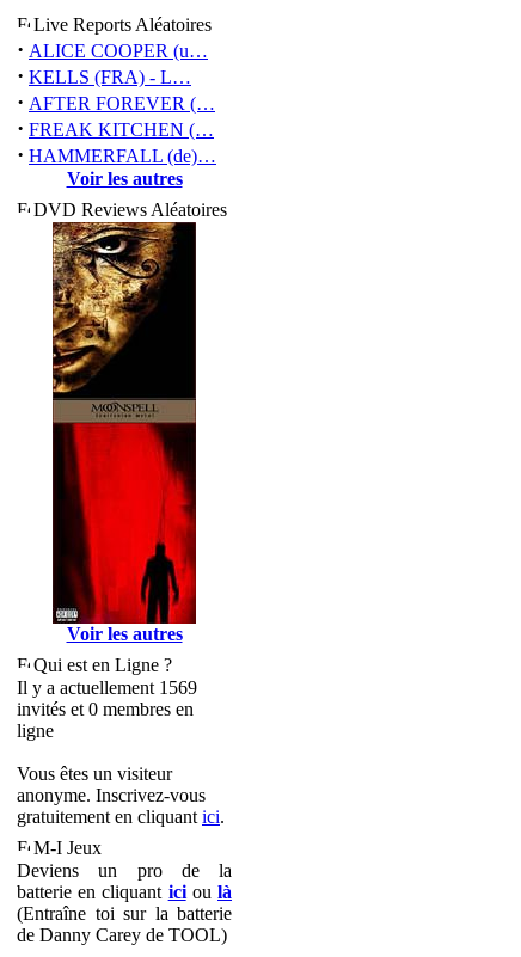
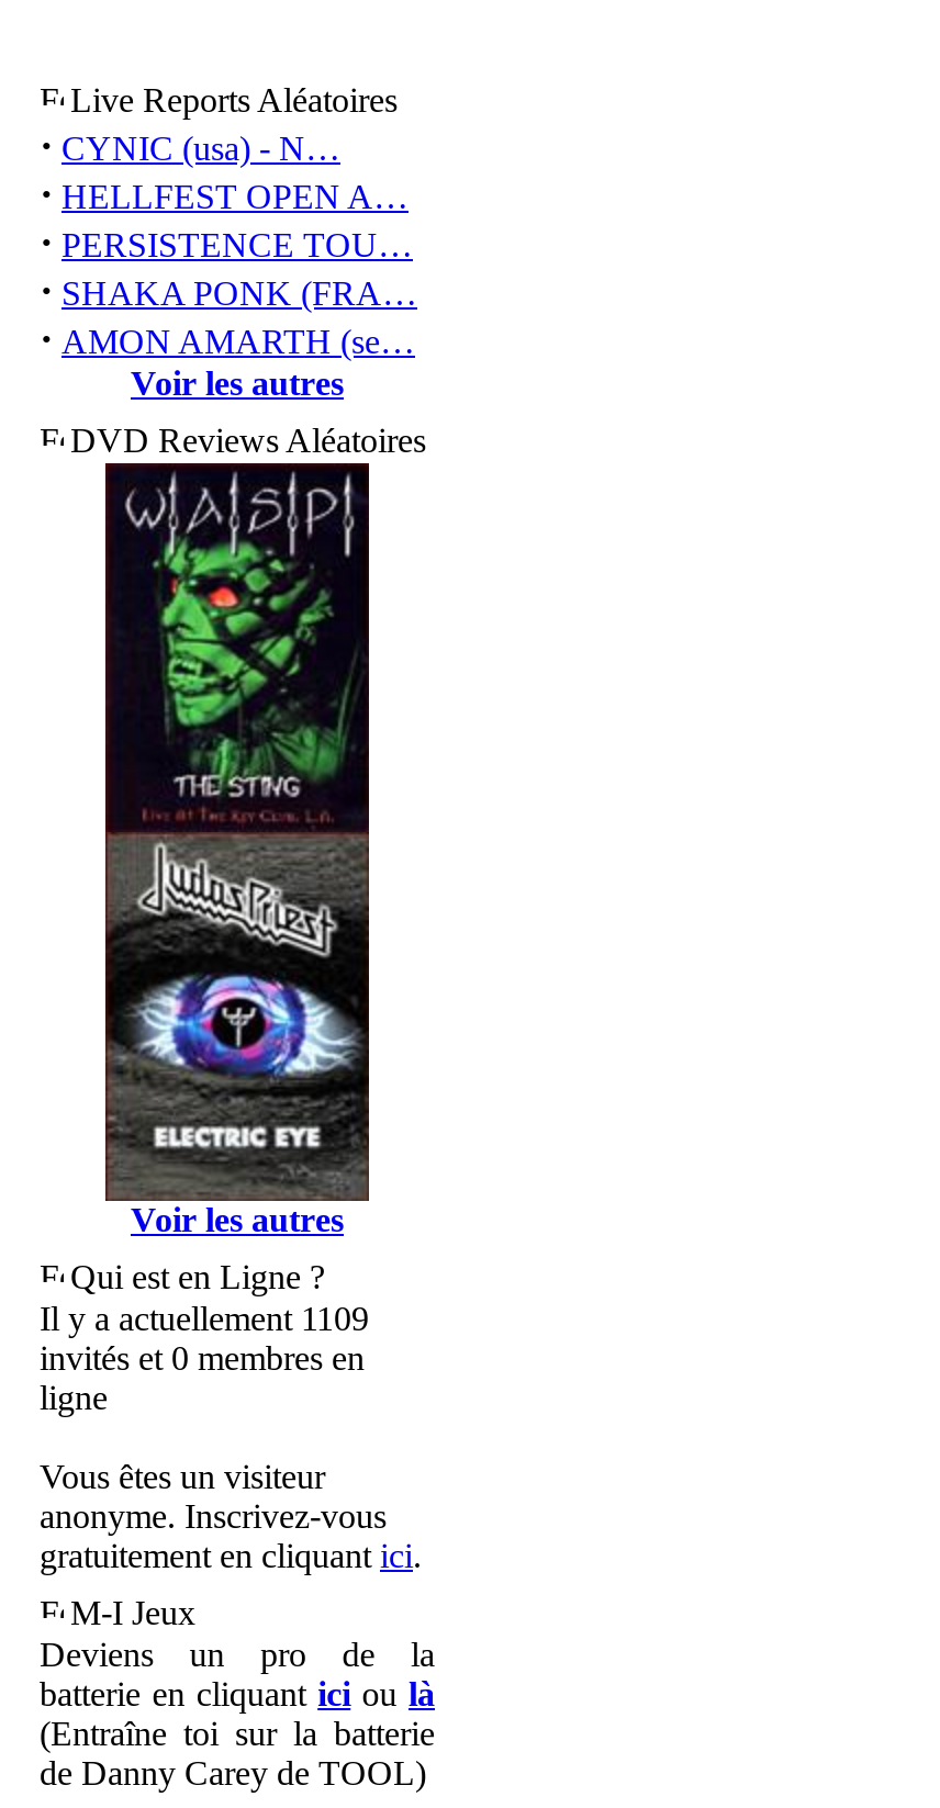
- · ALICE COOPER (u…
- · KELLS (FRA) - L…
- · AFTER FOREVER (…
- · FREAK KITCHEN (…
- · HAMMERFALL (de)…
+ · CYNIC (usa) - N…
+ · HELLFEST OPEN A…
+ · PERSISTENCE TOU…
+ · SHAKA PONK (FRA…
+ · AMON AMARTH (se…

- [image]
+ [image]

- Il y a actuellement 1569
+ Il y a actuellement 1109
